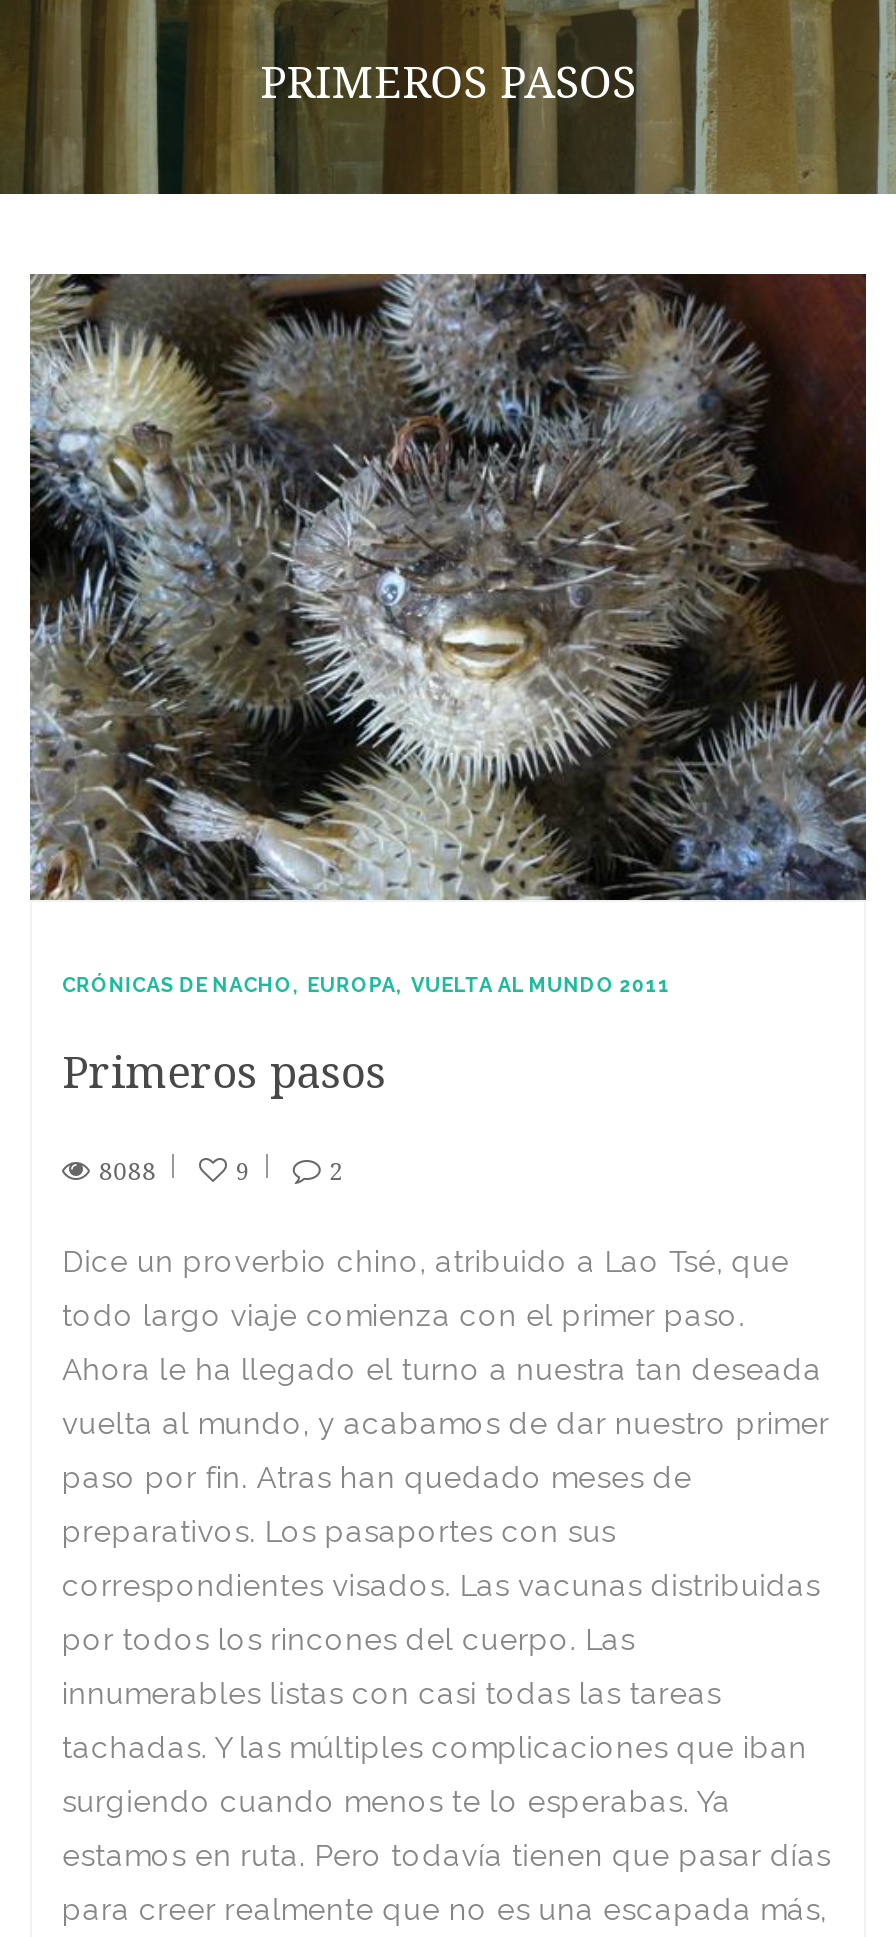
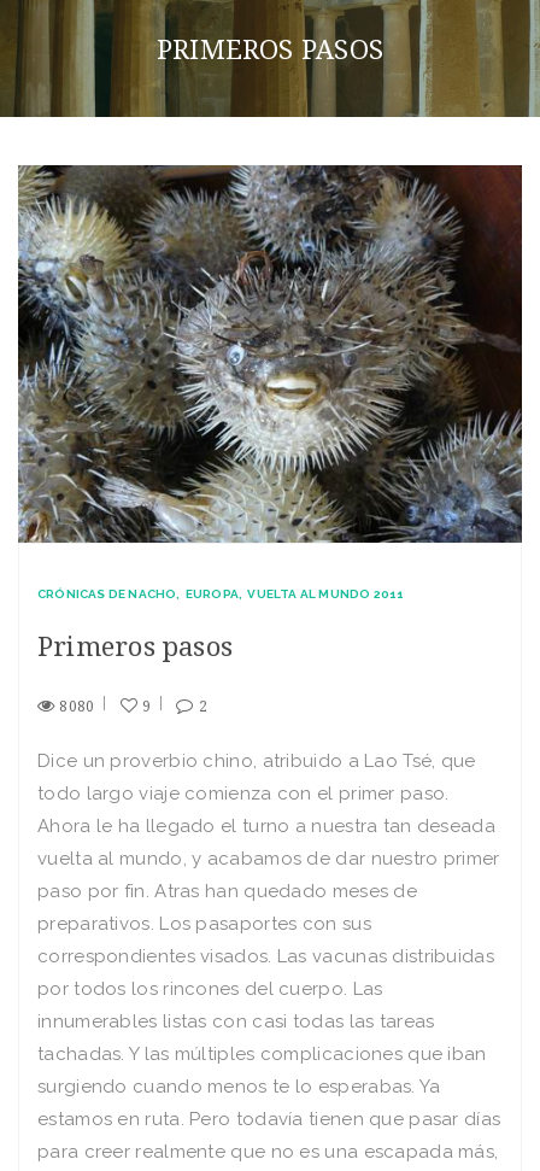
- 8088
+ 8080
